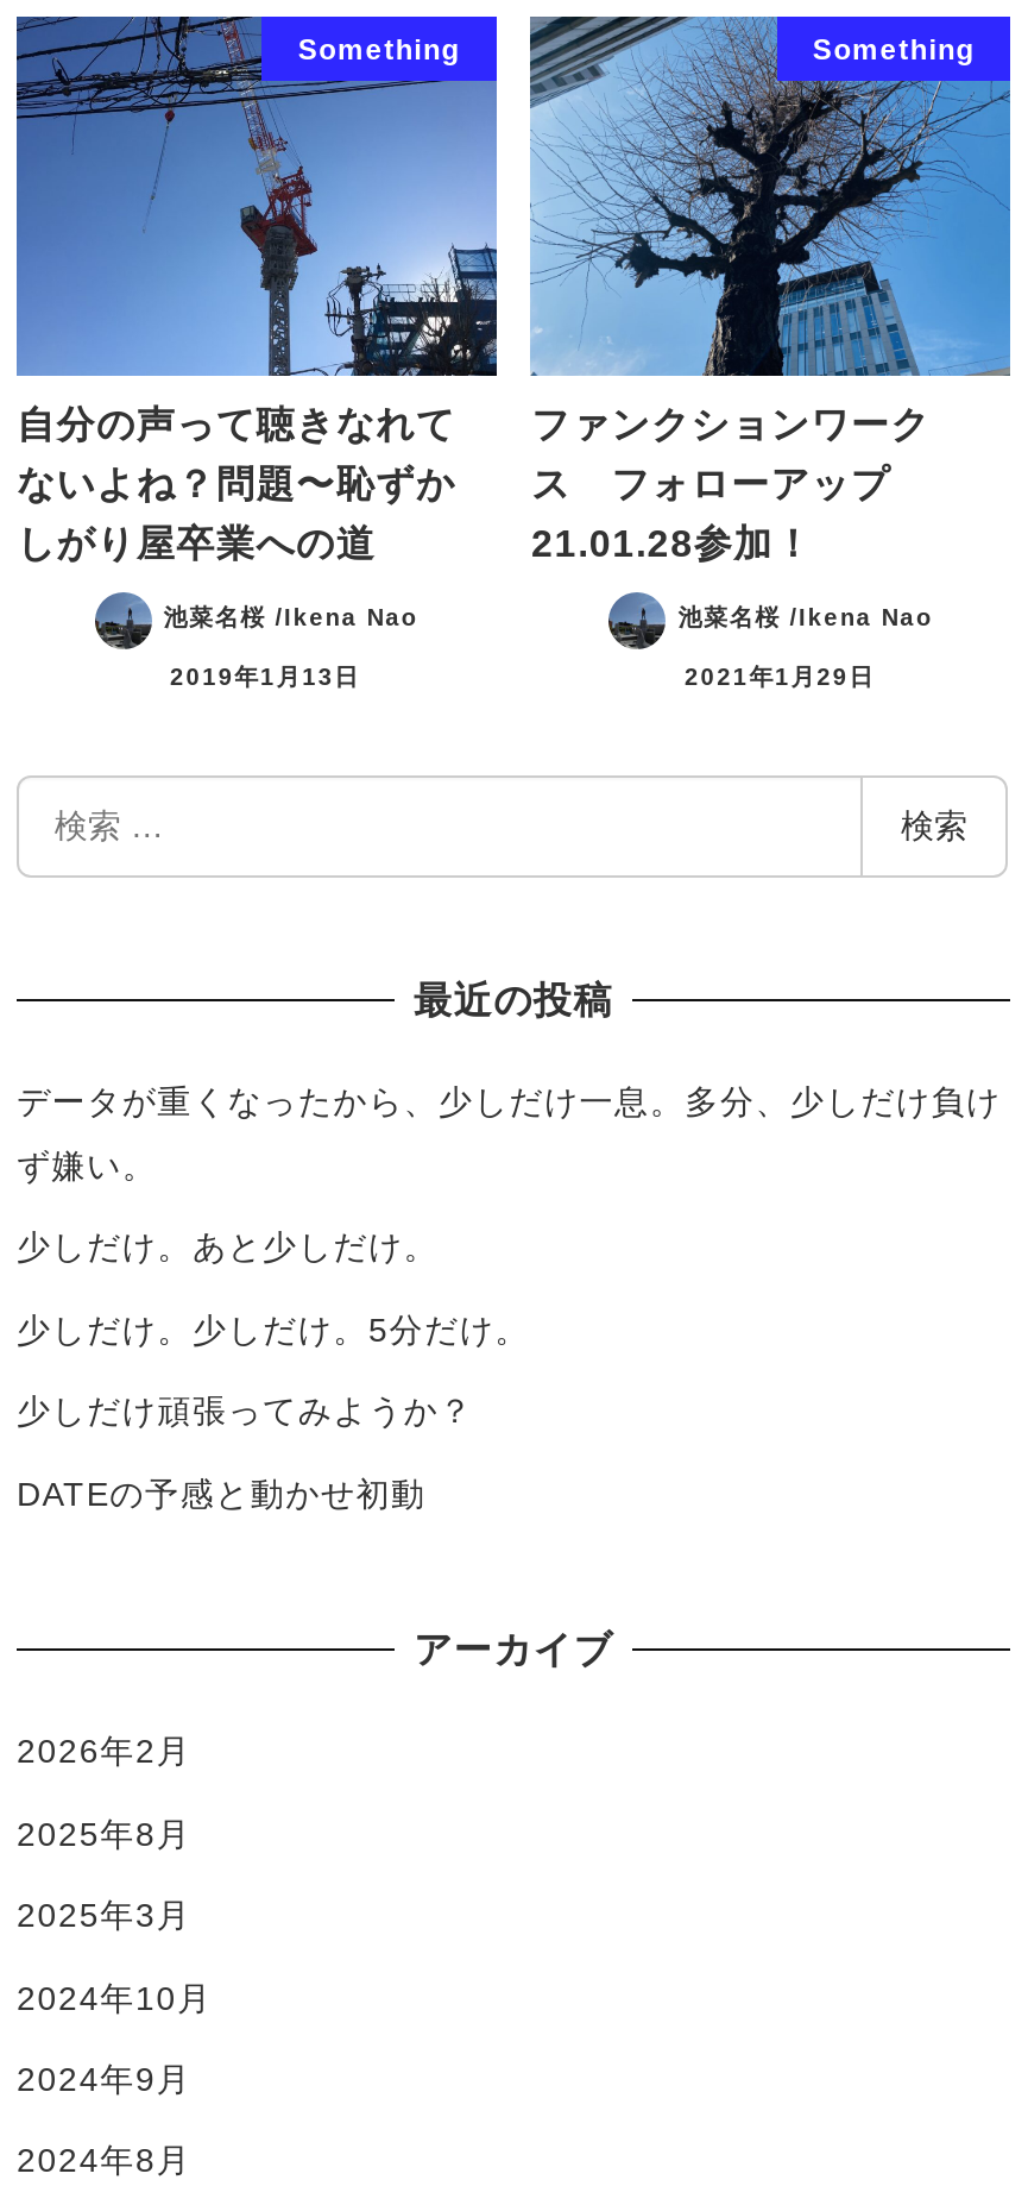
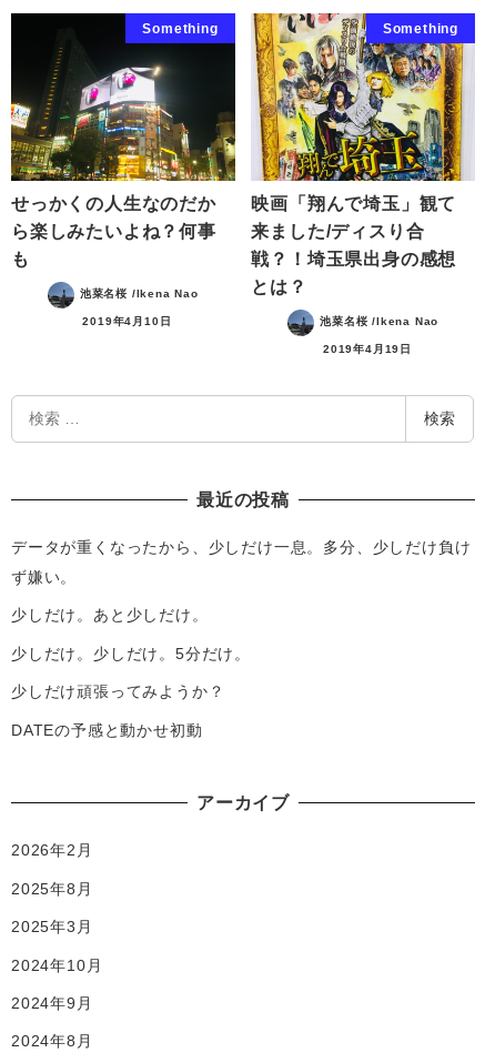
- [image]
- 自分の声って聴きなれて
+ [image]
+ せっかくの人生なのだか

- [image]
- ファンクションワーク
- ス フォローアップ
- 21.01.28参加！
+ [image]
+ 映画「翔んで埼玉」観て
+ 来ました/ディスり合
+ 戦？！埼玉県出身の感想
+ とは？

- ないよね？問題〜恥ずか
+ ら楽しみたいよね？何事

- しがり屋卒業への道
+ も

- 2019年1月13日
+ 2019年4月10日

- 2021年1月29日
+ 2019年4月19日
